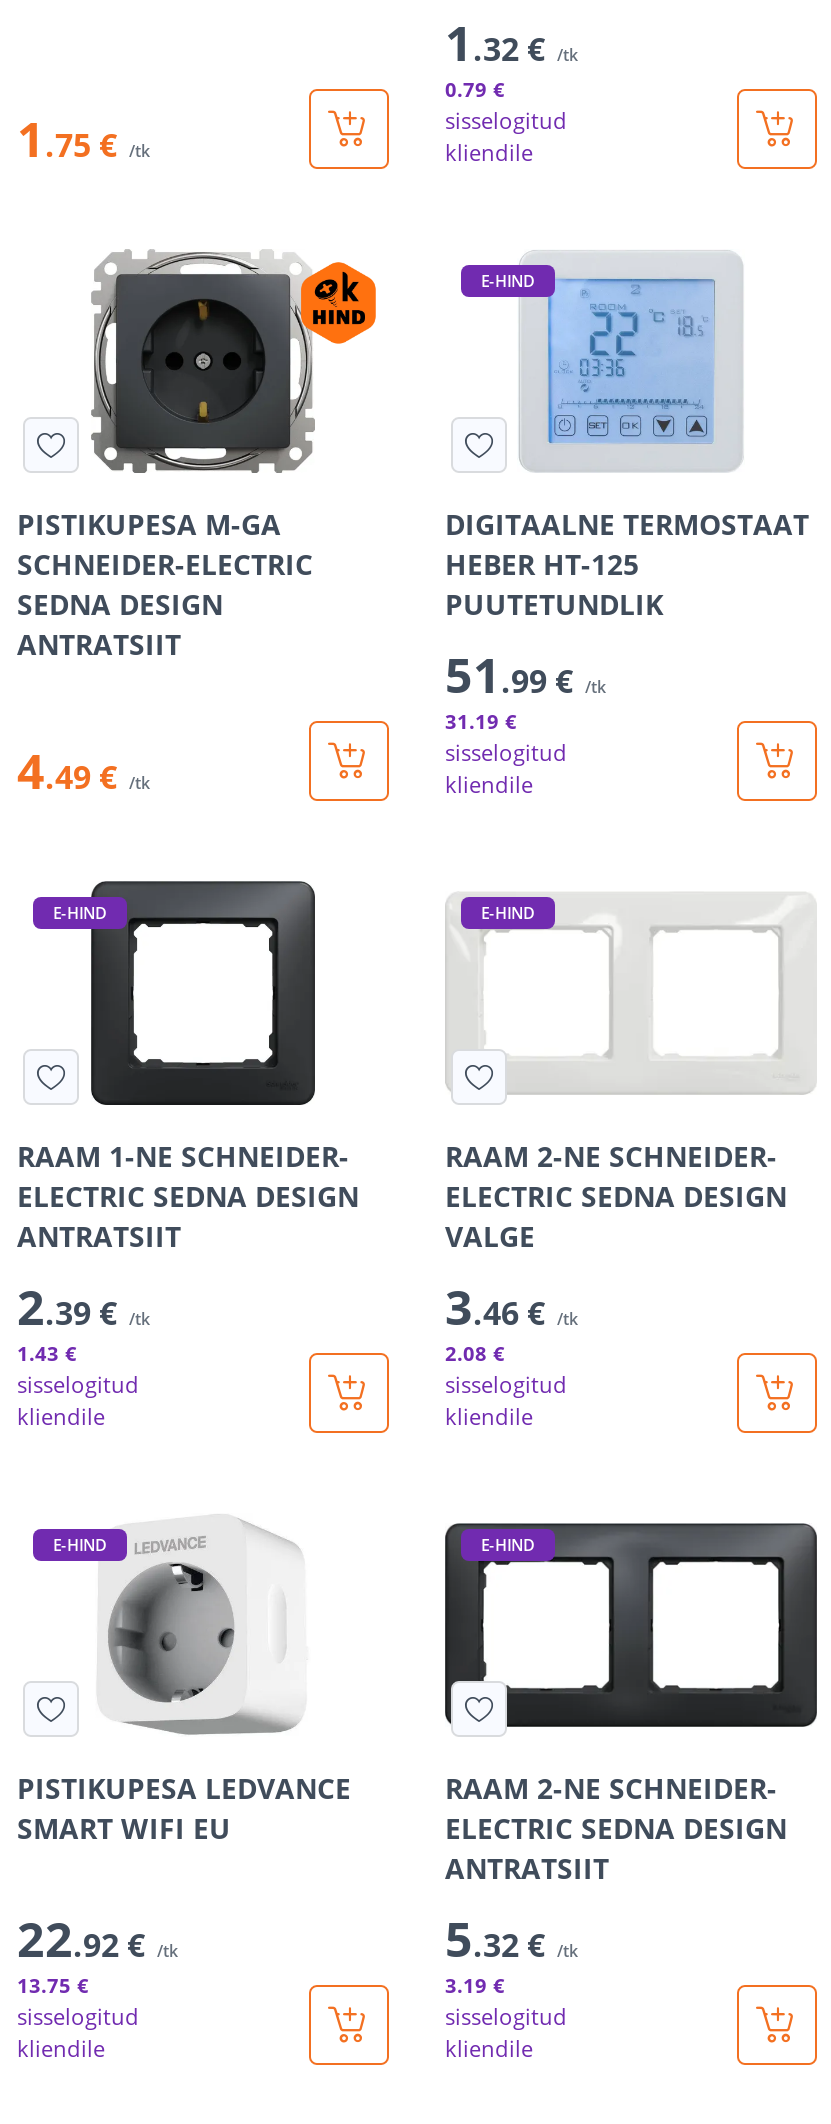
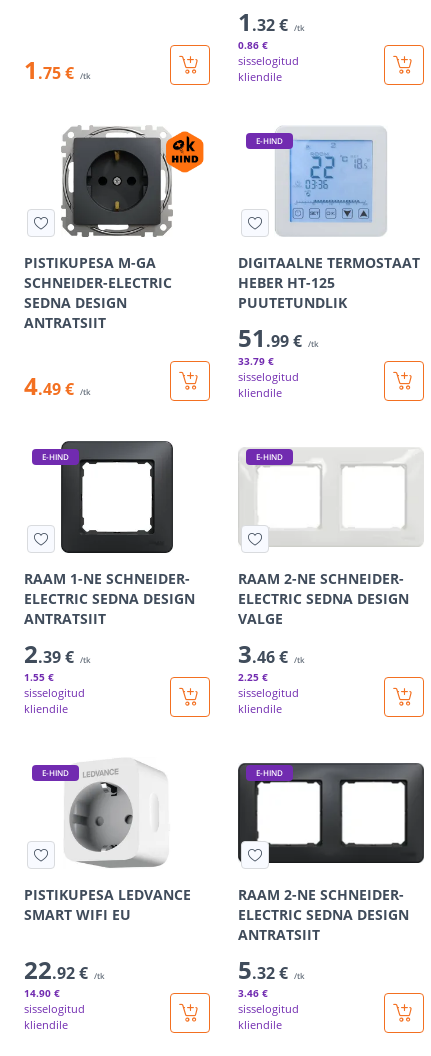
- 0.79 €
+ 0.86 €

- 31.19 €
+ 33.79 €

- 1.43 €
+ 1.55 €

- 2.08 €
+ 2.25 €

- 13.75 €
+ 14.90 €

- 3.19 €
+ 3.46 €
